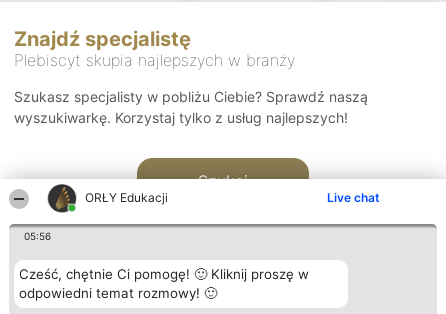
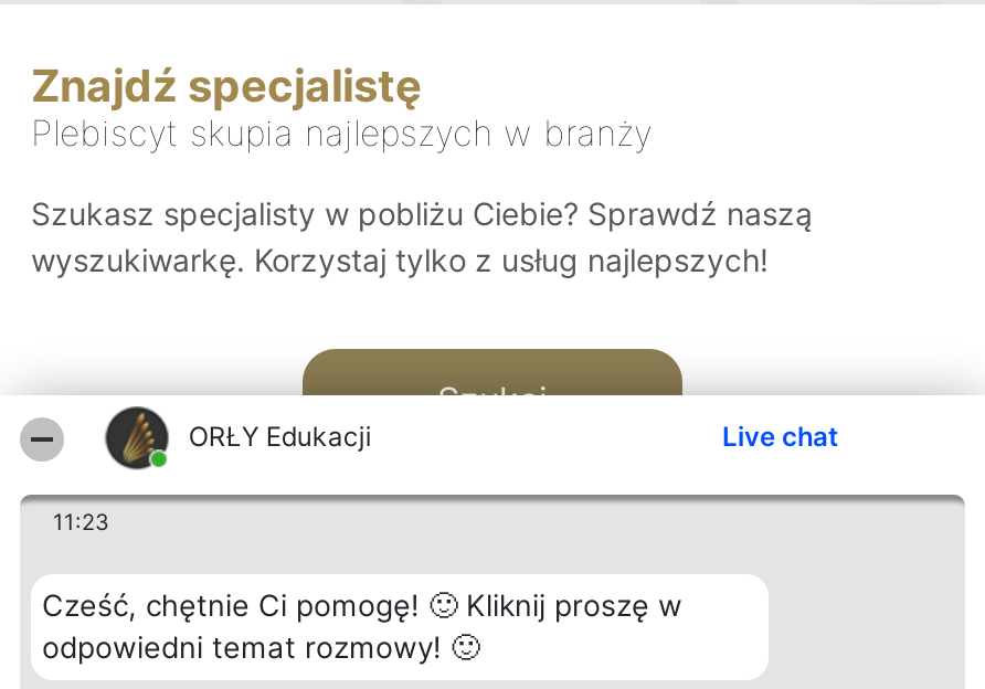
- 05:56
+ 11:23
